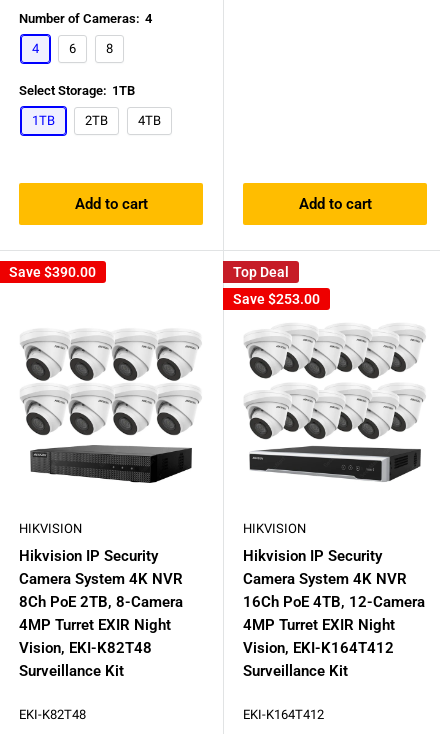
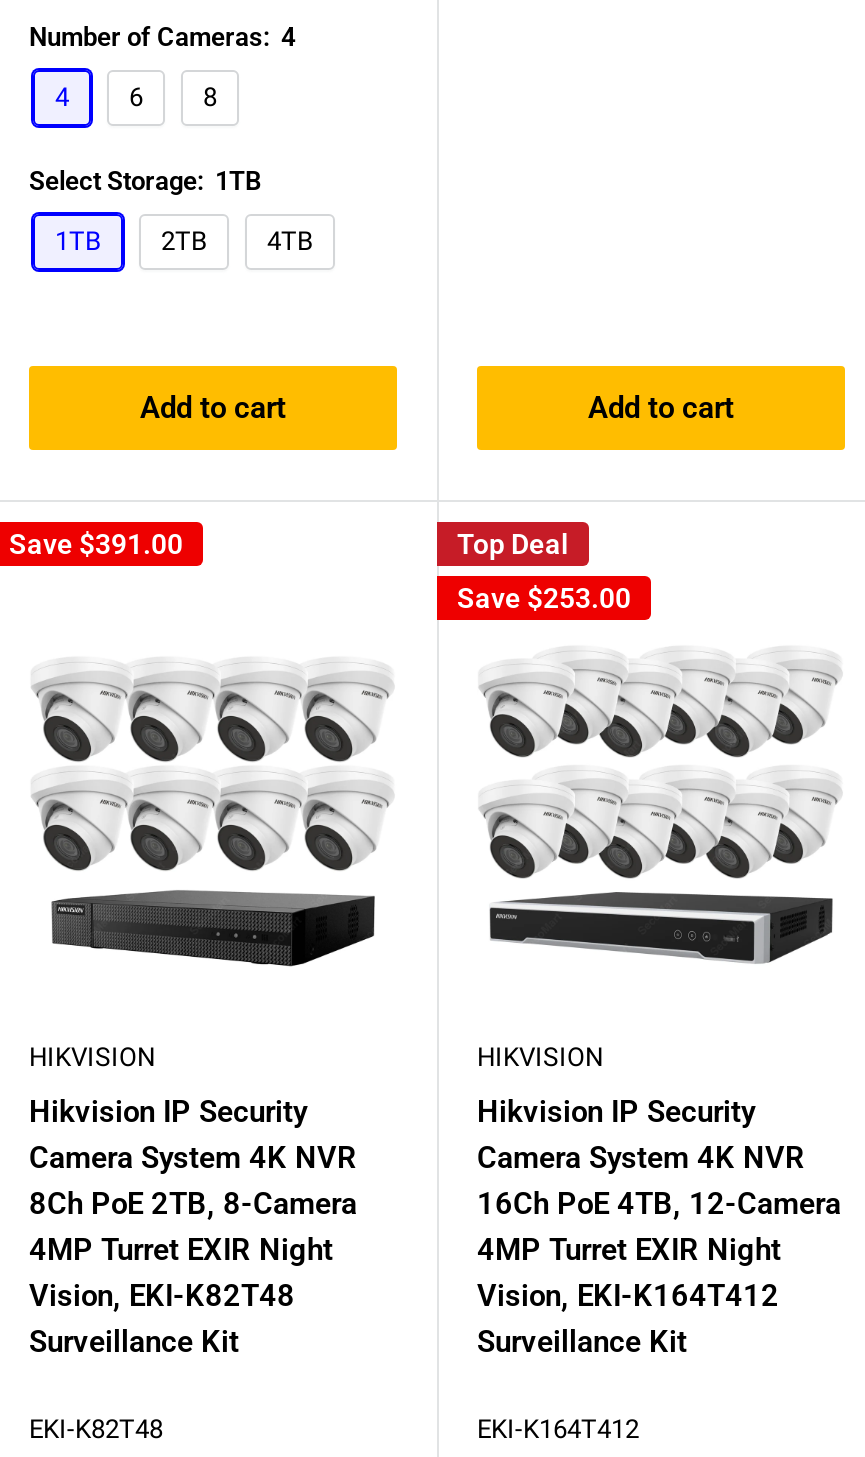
- Save $390.00
+ Save $391.00
